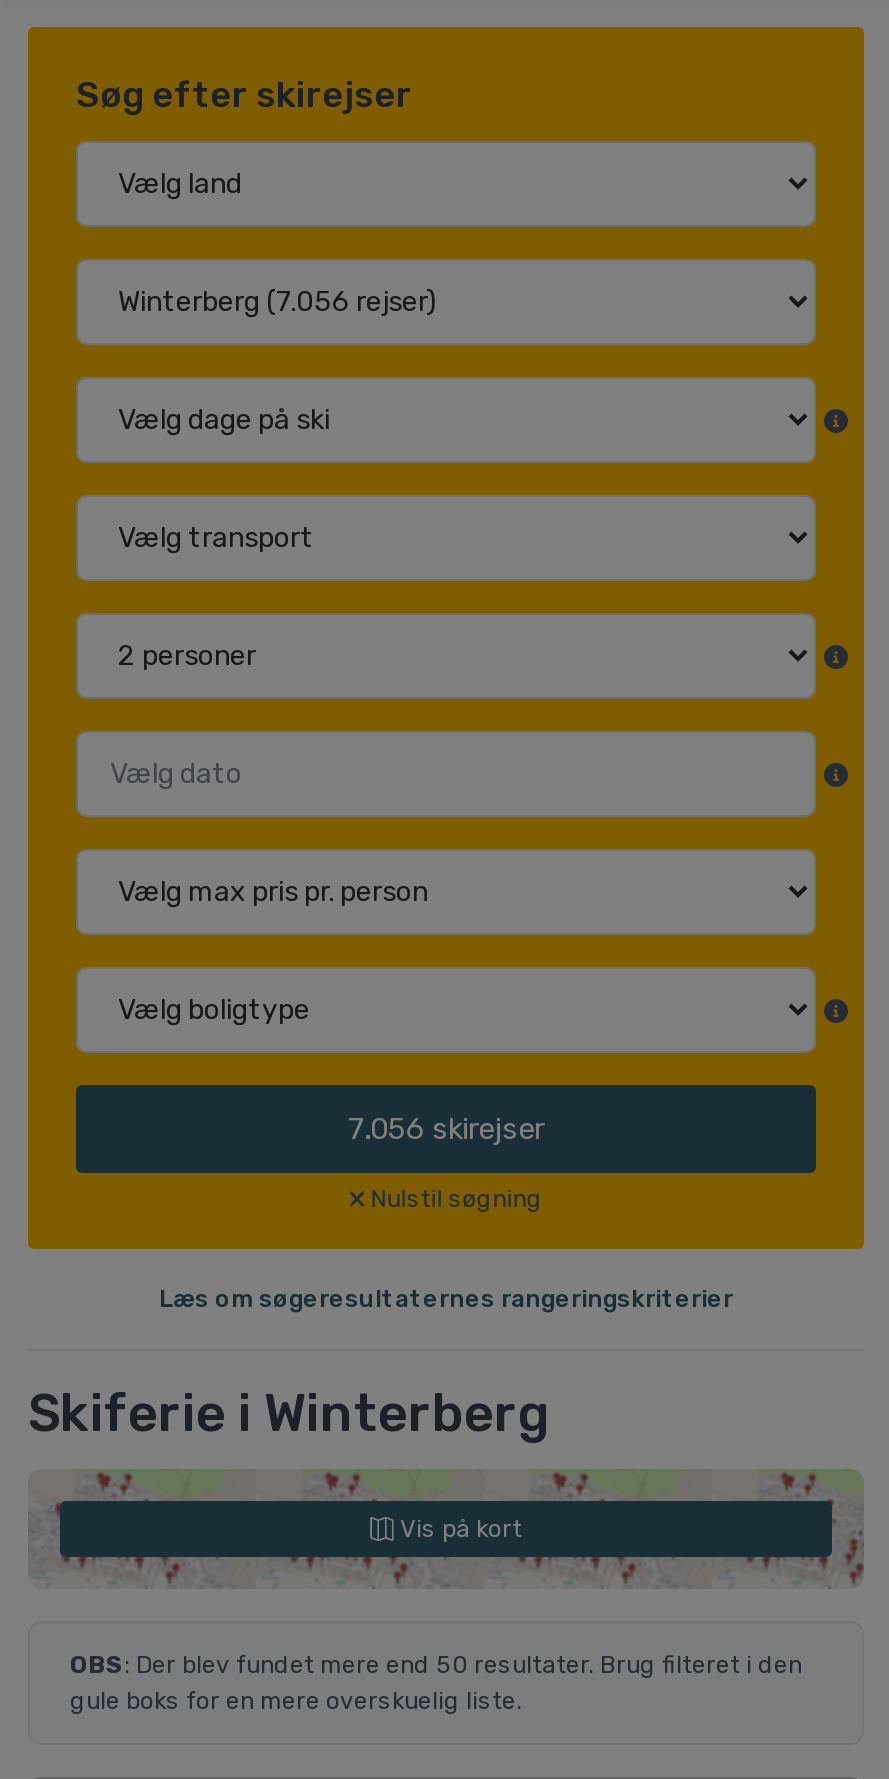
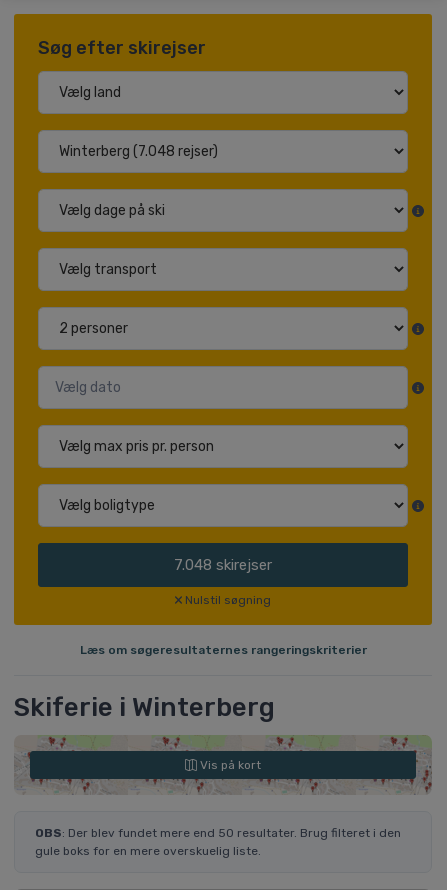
- 7.056 skirejser
+ 7.048 skirejser
